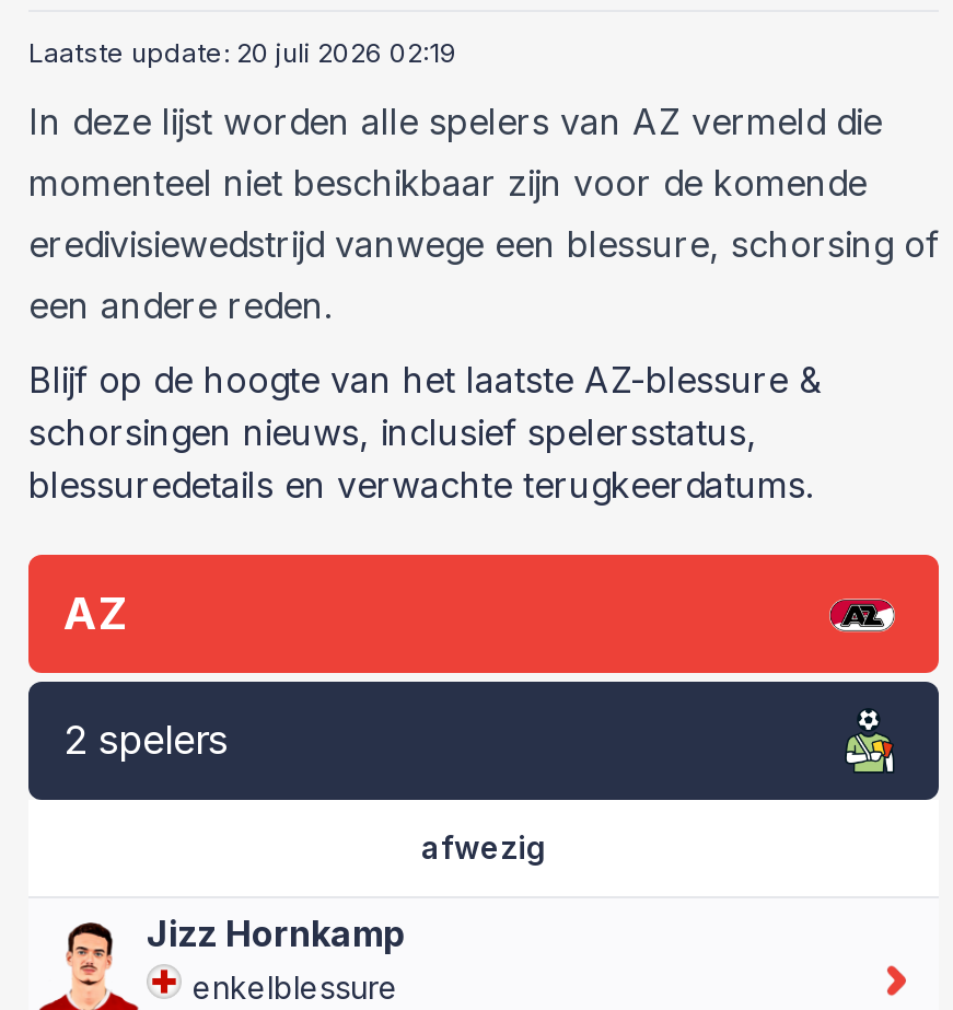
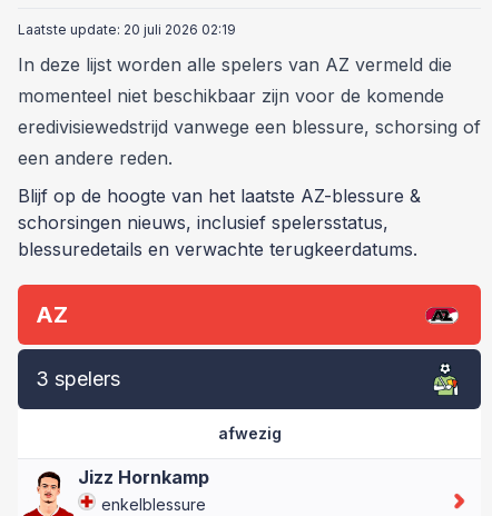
- 2 spelers
+ 3 spelers
